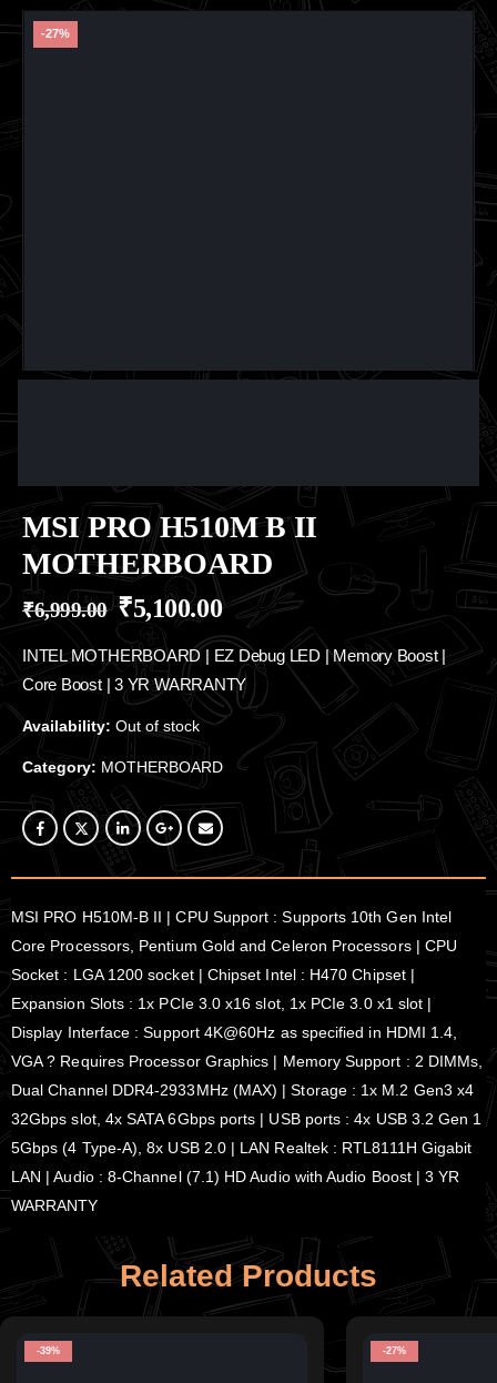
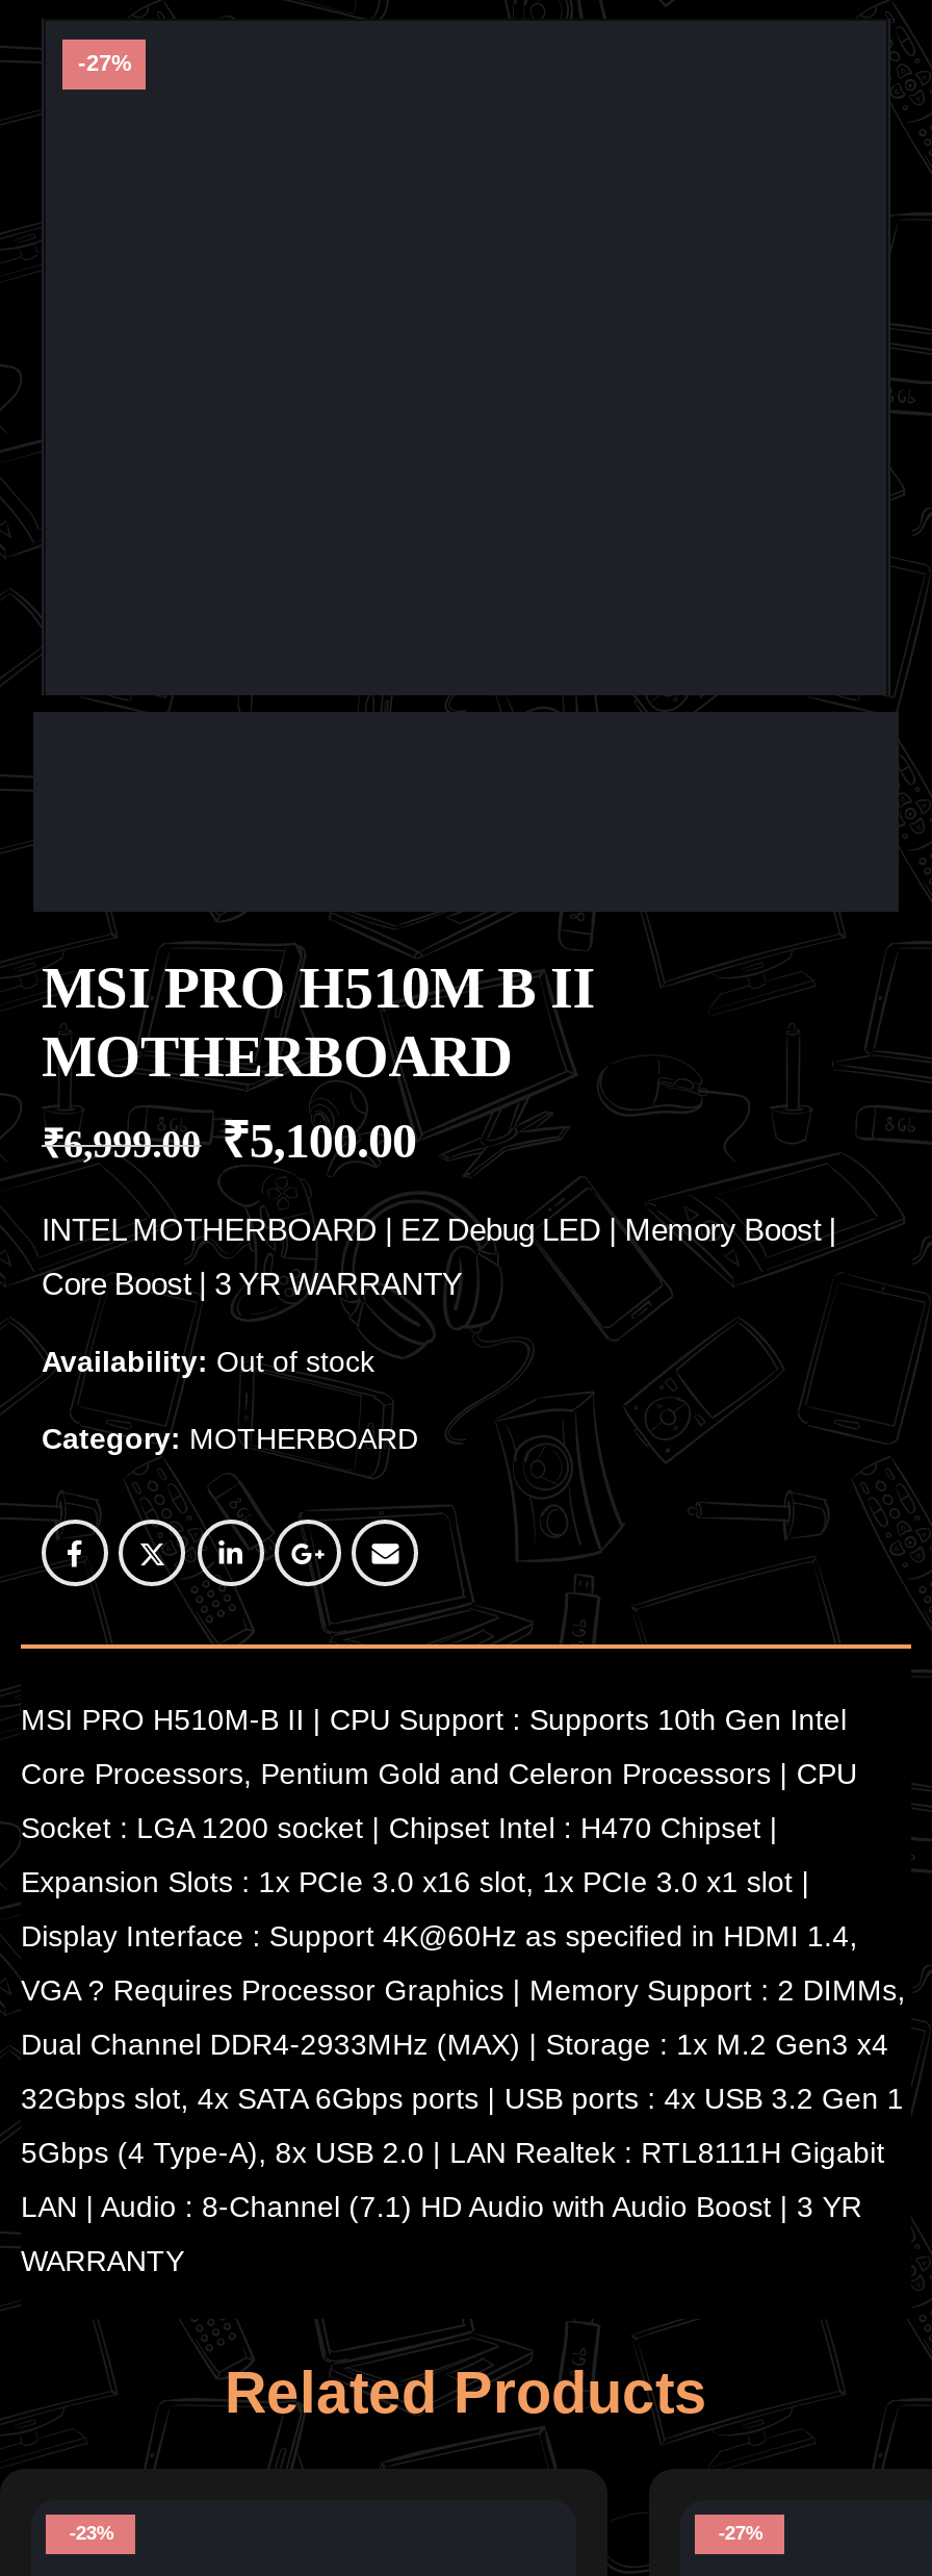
- -39%
+ -23%
